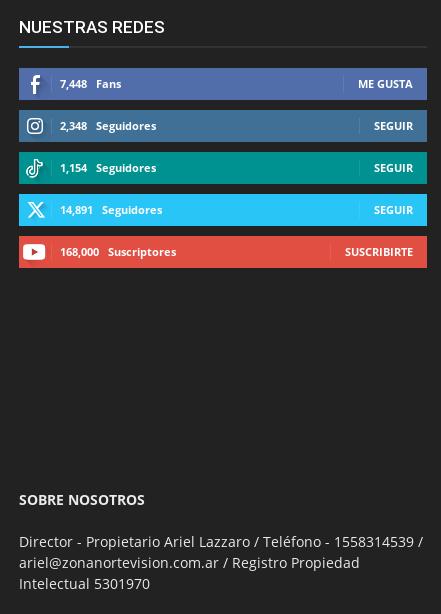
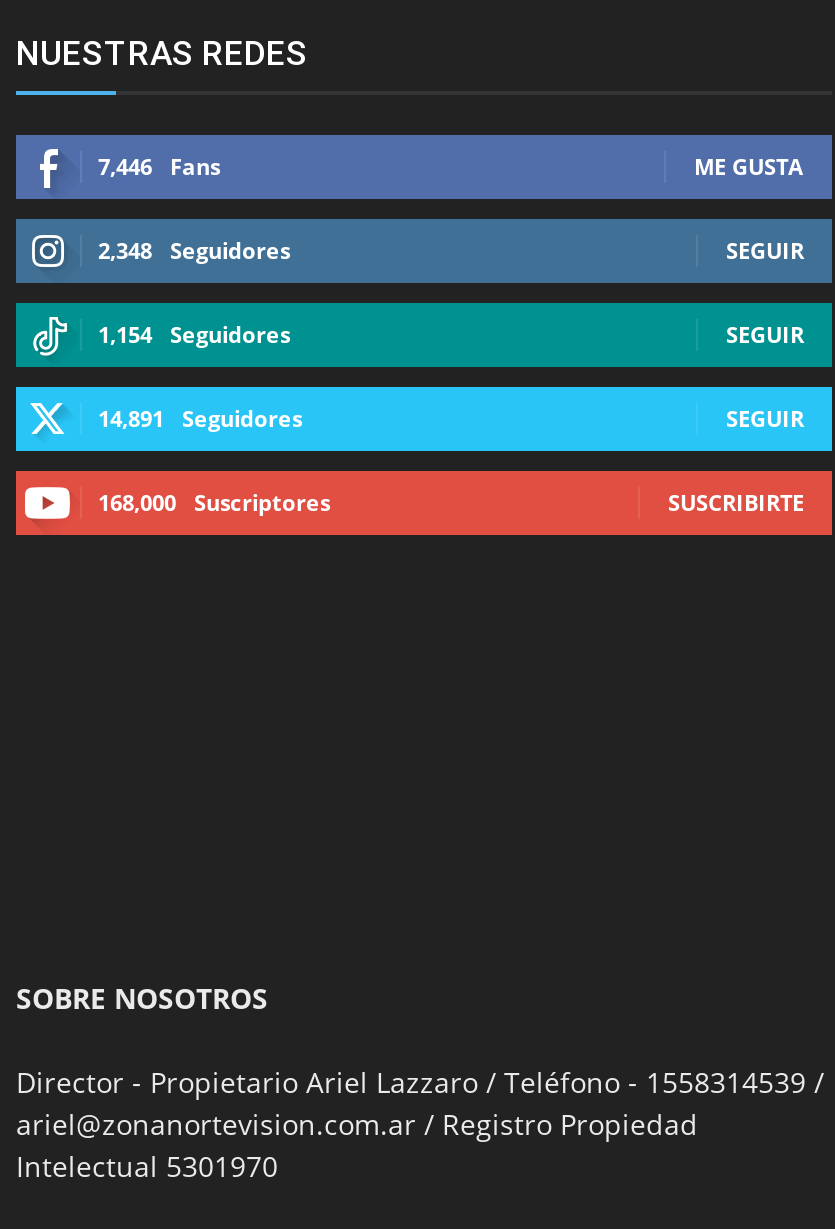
- 7,448 Fans
+ 7,446 Fans
